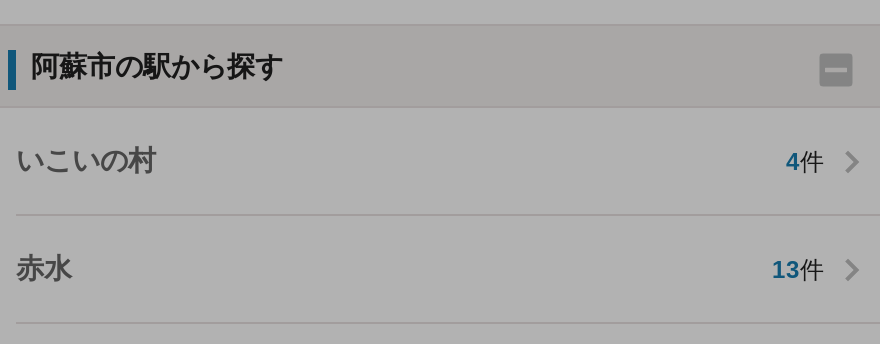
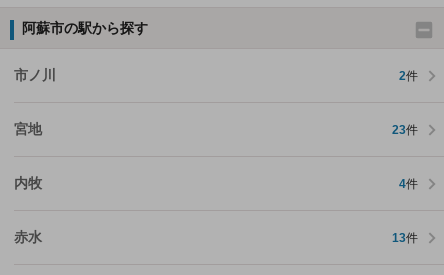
- いこいの村
+ 市ノ川
+ 2件
+ 宮地
+ 23件
+ 内牧
